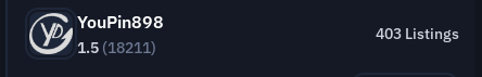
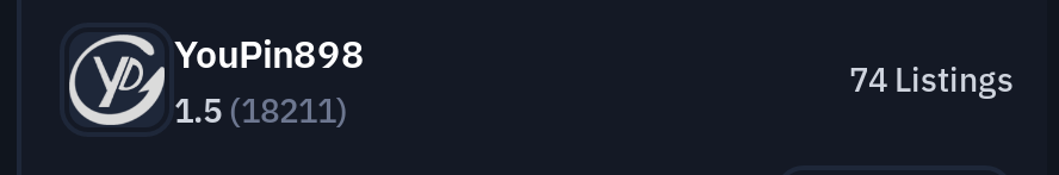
- 403 Listings
+ 74 Listings
